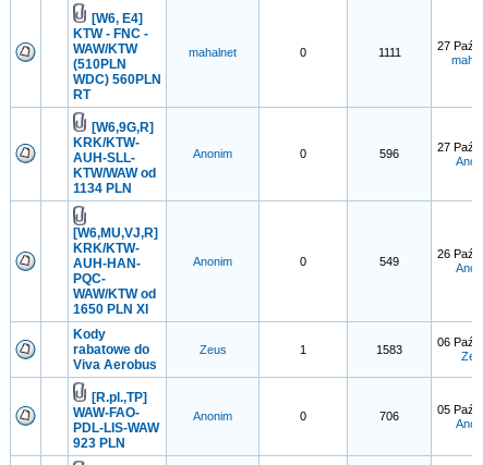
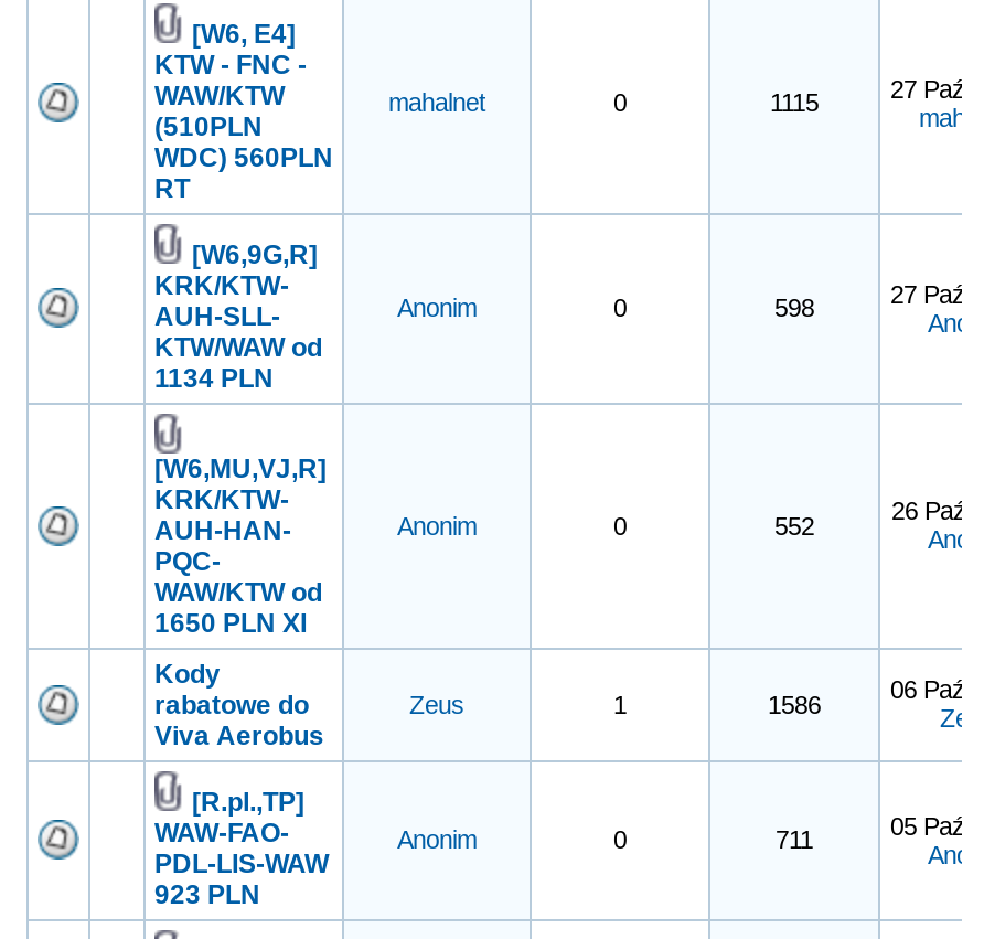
- 1111
+ 1115

- 596
+ 598

- 549
+ 552

- 1583
+ 1586

- 706
+ 711
